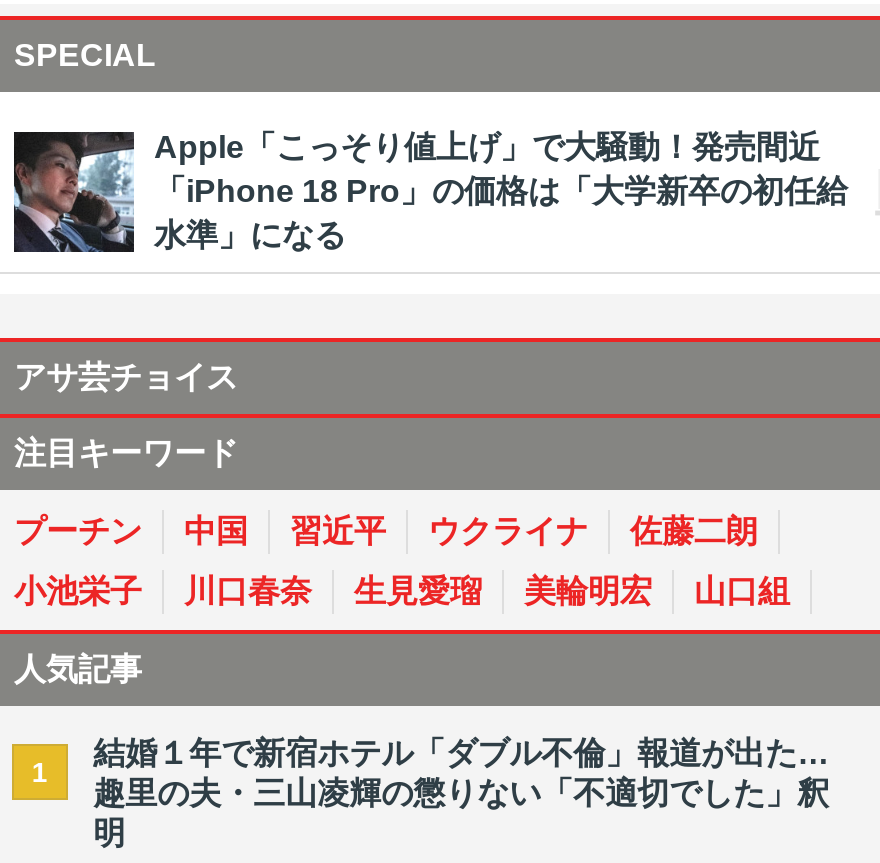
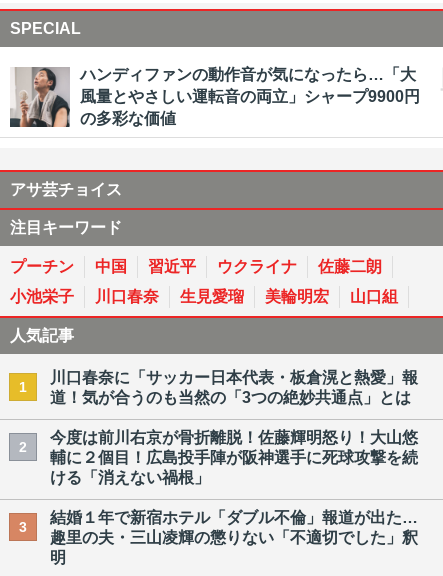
- [image]
- Apple「こっそり値上げ」で大騒動！発売間近
- 「iPhone 18 Pro」の価格は「大学新卒の初任給
- 水準」になる
+ [image]
+ ハンディファンの動作音が気になったら…「大
+ 風量とやさしい運転音の両立」シャープ9900円
+ の多彩な価値

+ 川口春奈に「サッカー日本代表・板倉滉と熱愛」報
+ 道！気が合うのも当然の「3つの絶妙共通点」とは
+ 2

+ 今度は前川右京が骨折離脱！佐藤輝明怒り！大山悠
+ 輔に２個目！広島投手陣が阪神選手に死球攻撃を続
+ ける「消えない禍根」
+ 3
